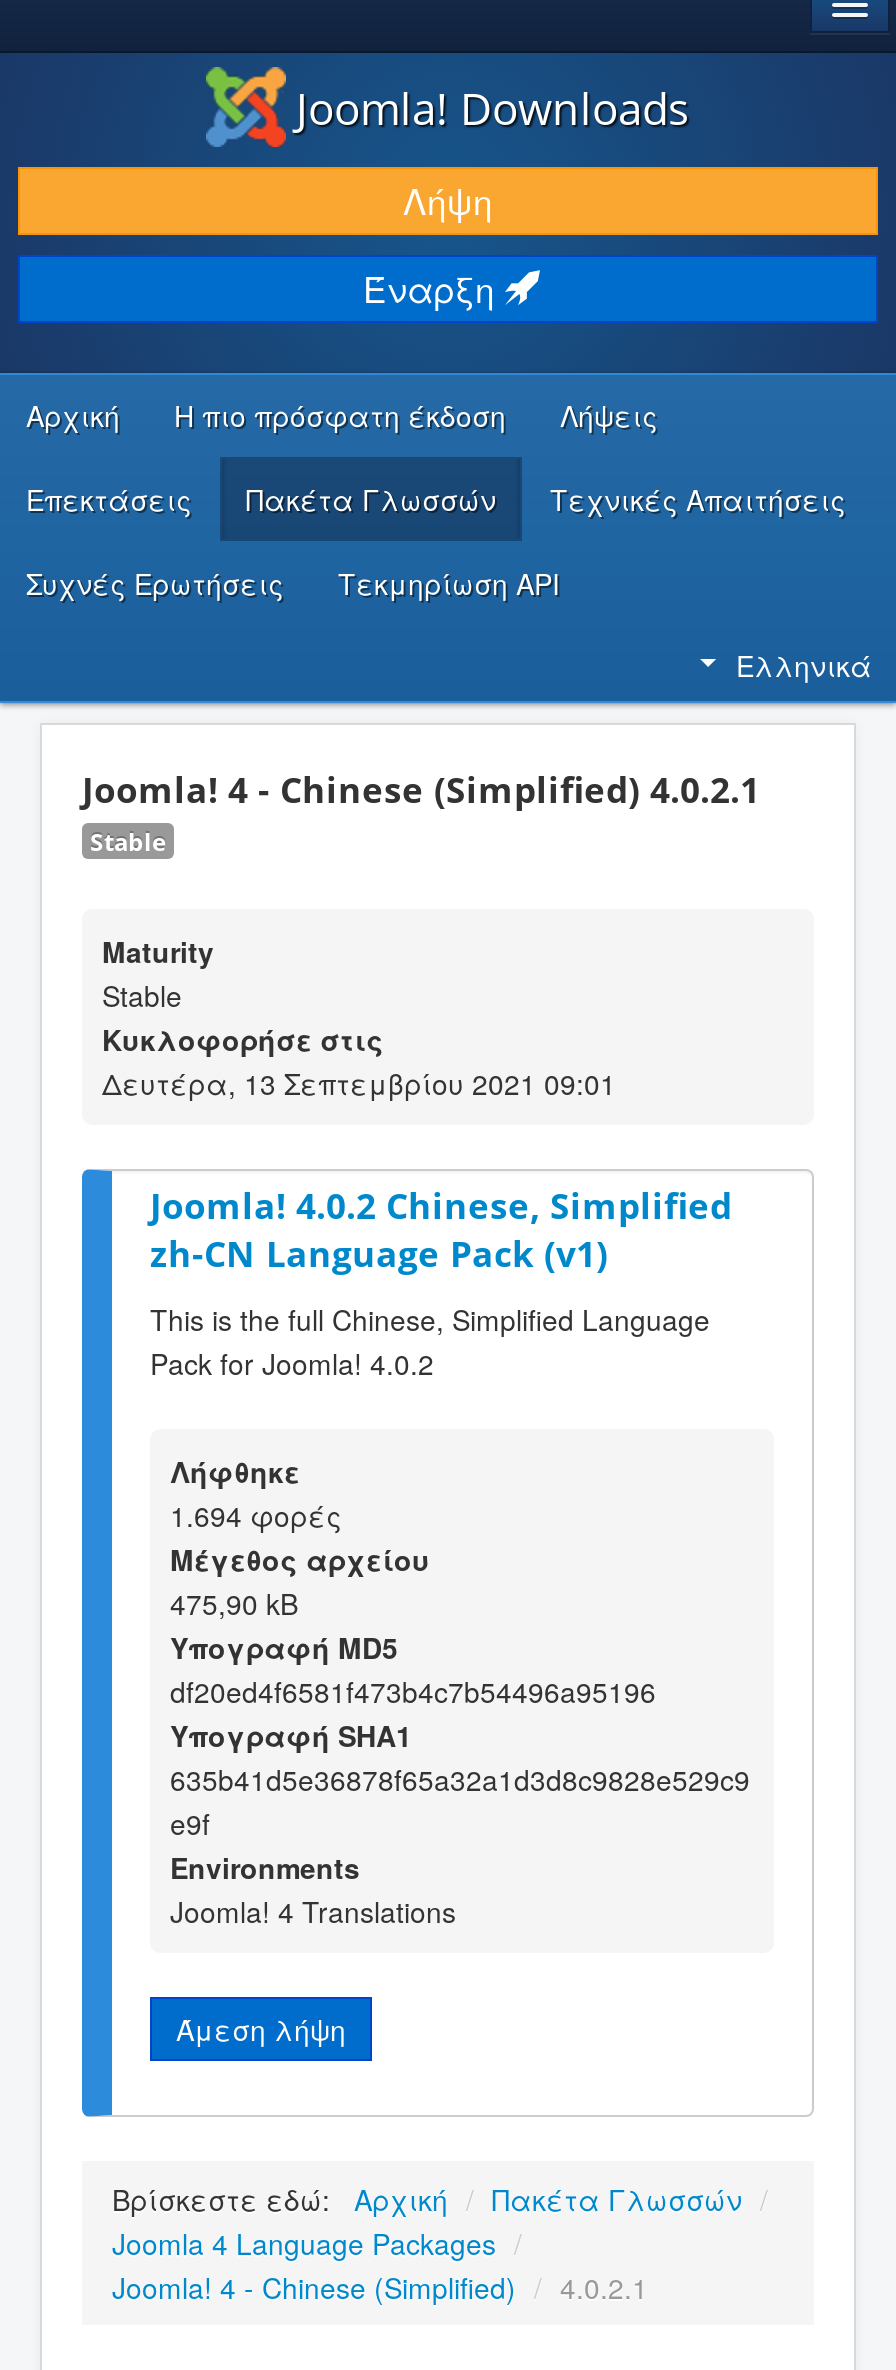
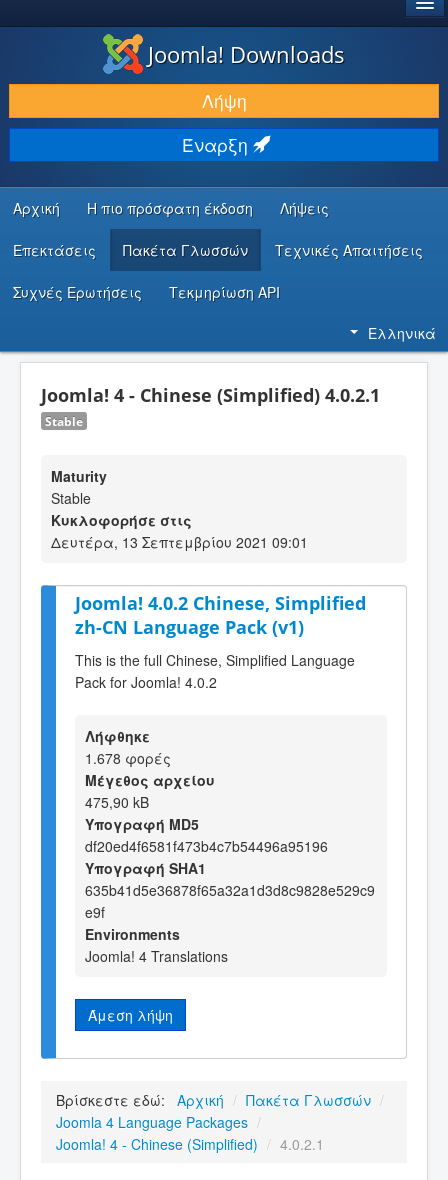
- 1.694 φορές
+ 1.678 φορές
